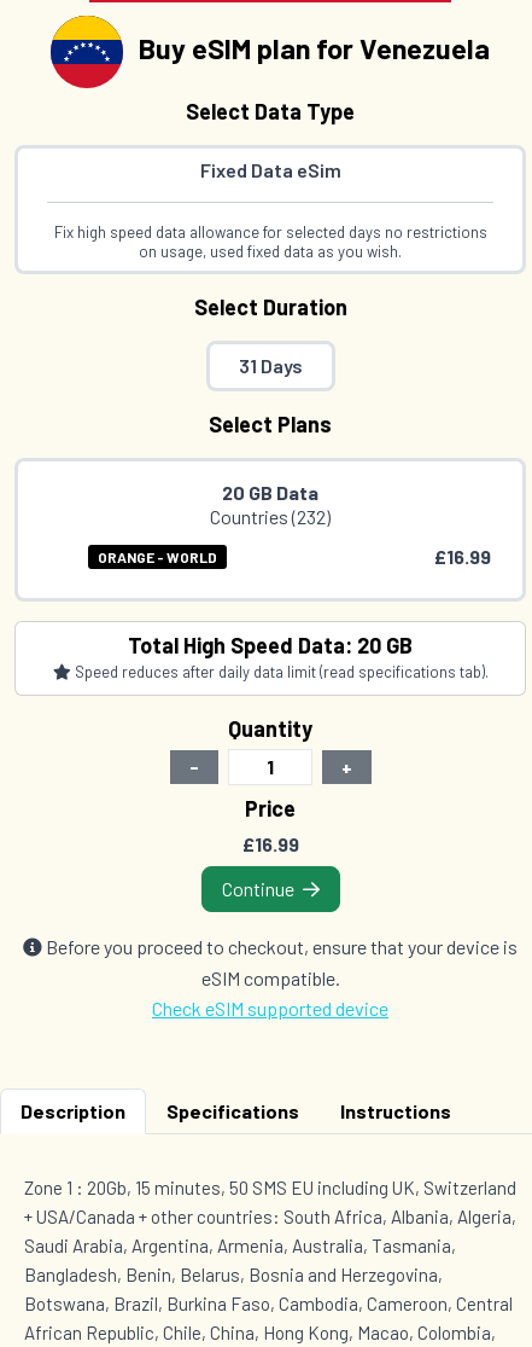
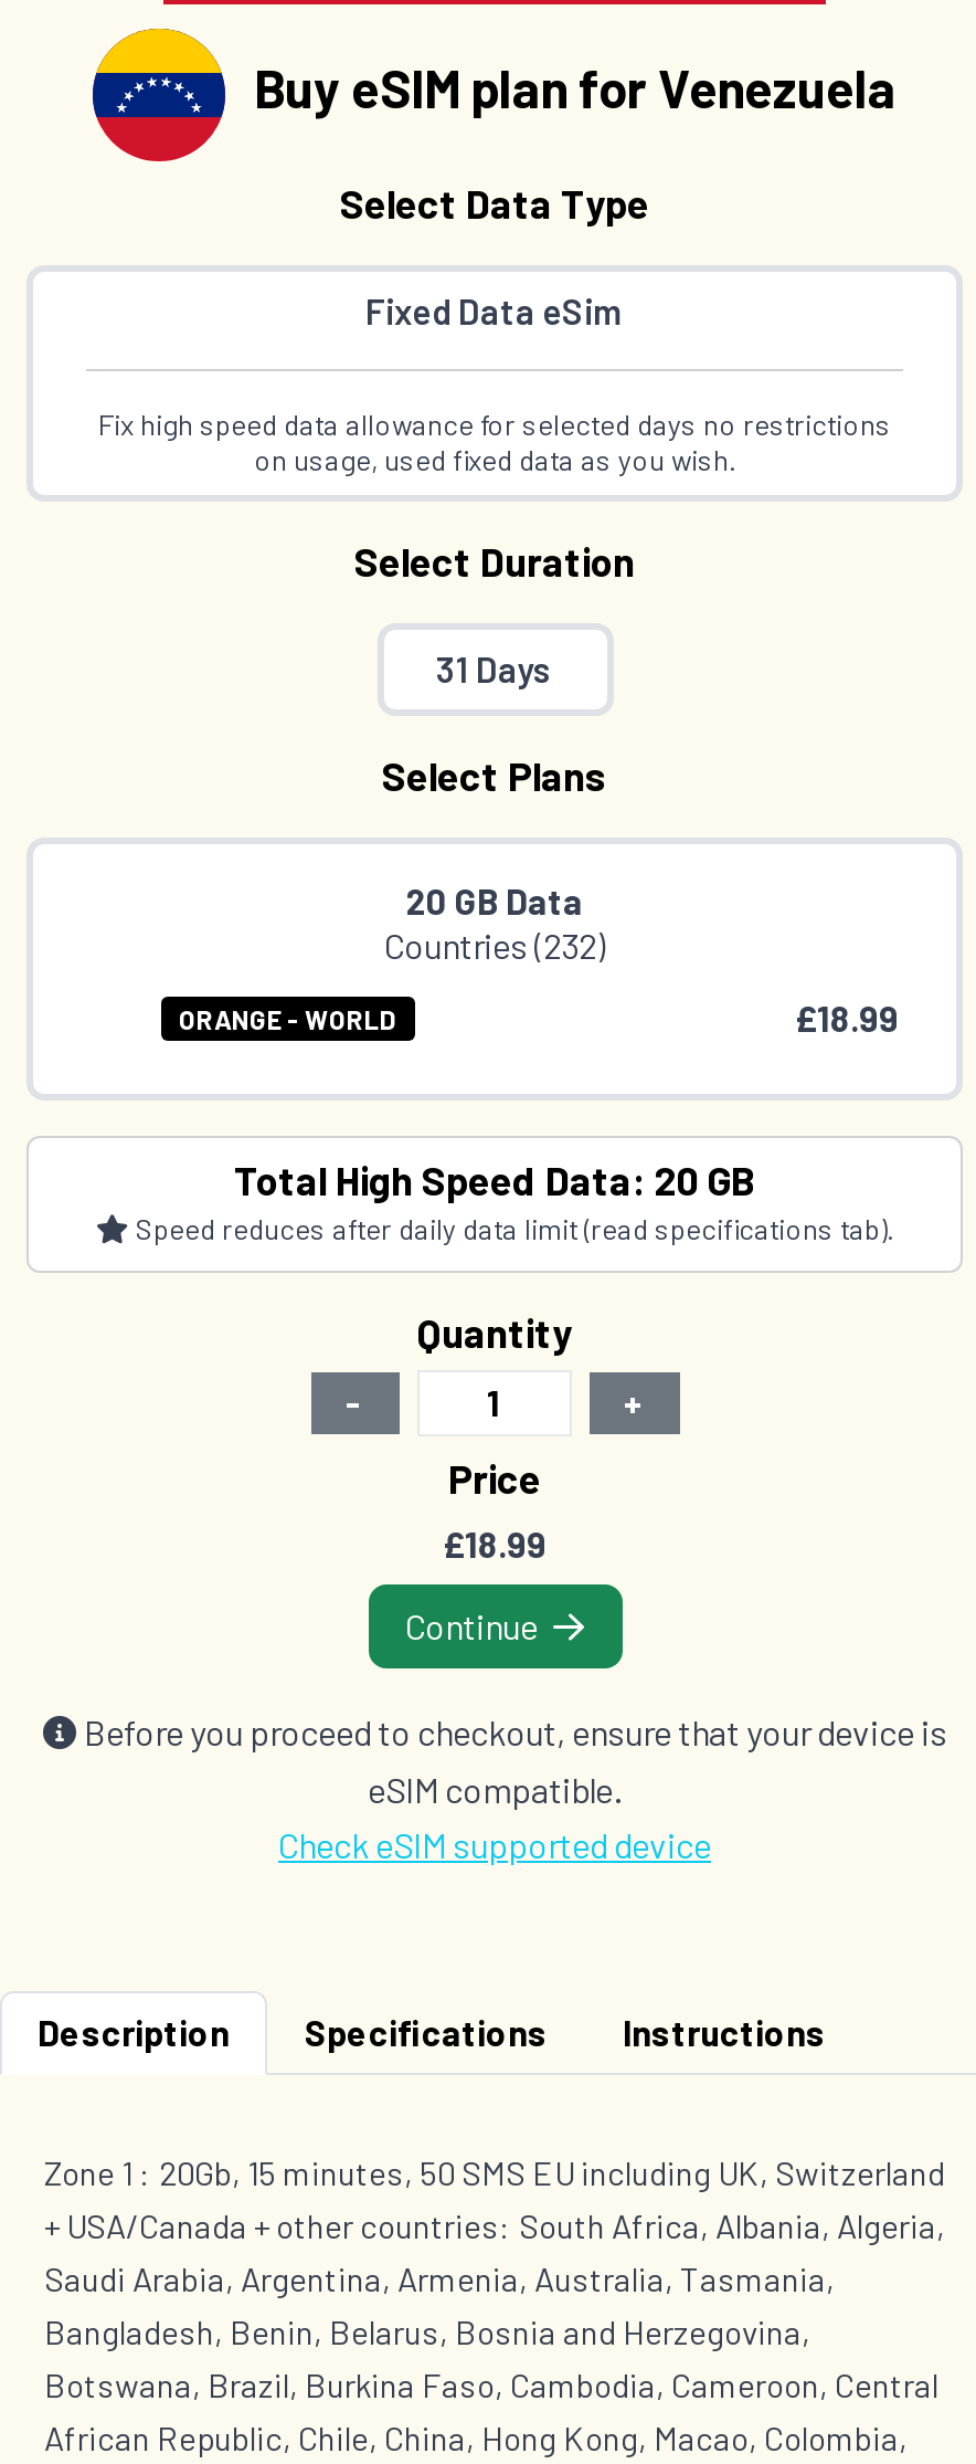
- £16.99
+ £18.99

- £16.99
+ £18.99
